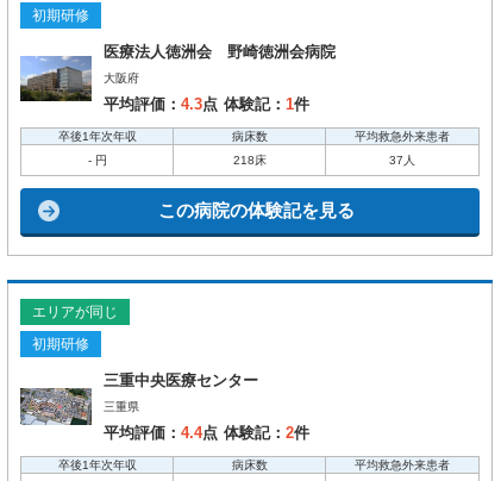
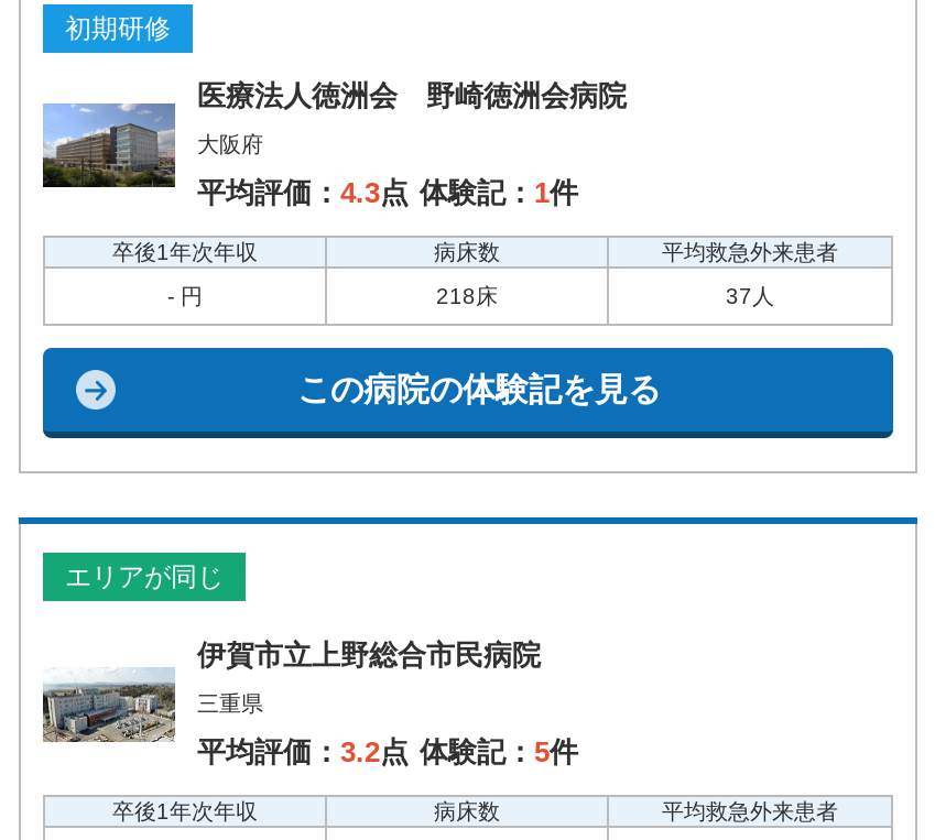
- [image]
- 初期研修
- 三重中央医療センター
+ [image]
+ 伊賀市立上野総合市民病院

- 平均評価：4.4点 体験記：2件
+ 平均評価：3.2点 体験記：5件
